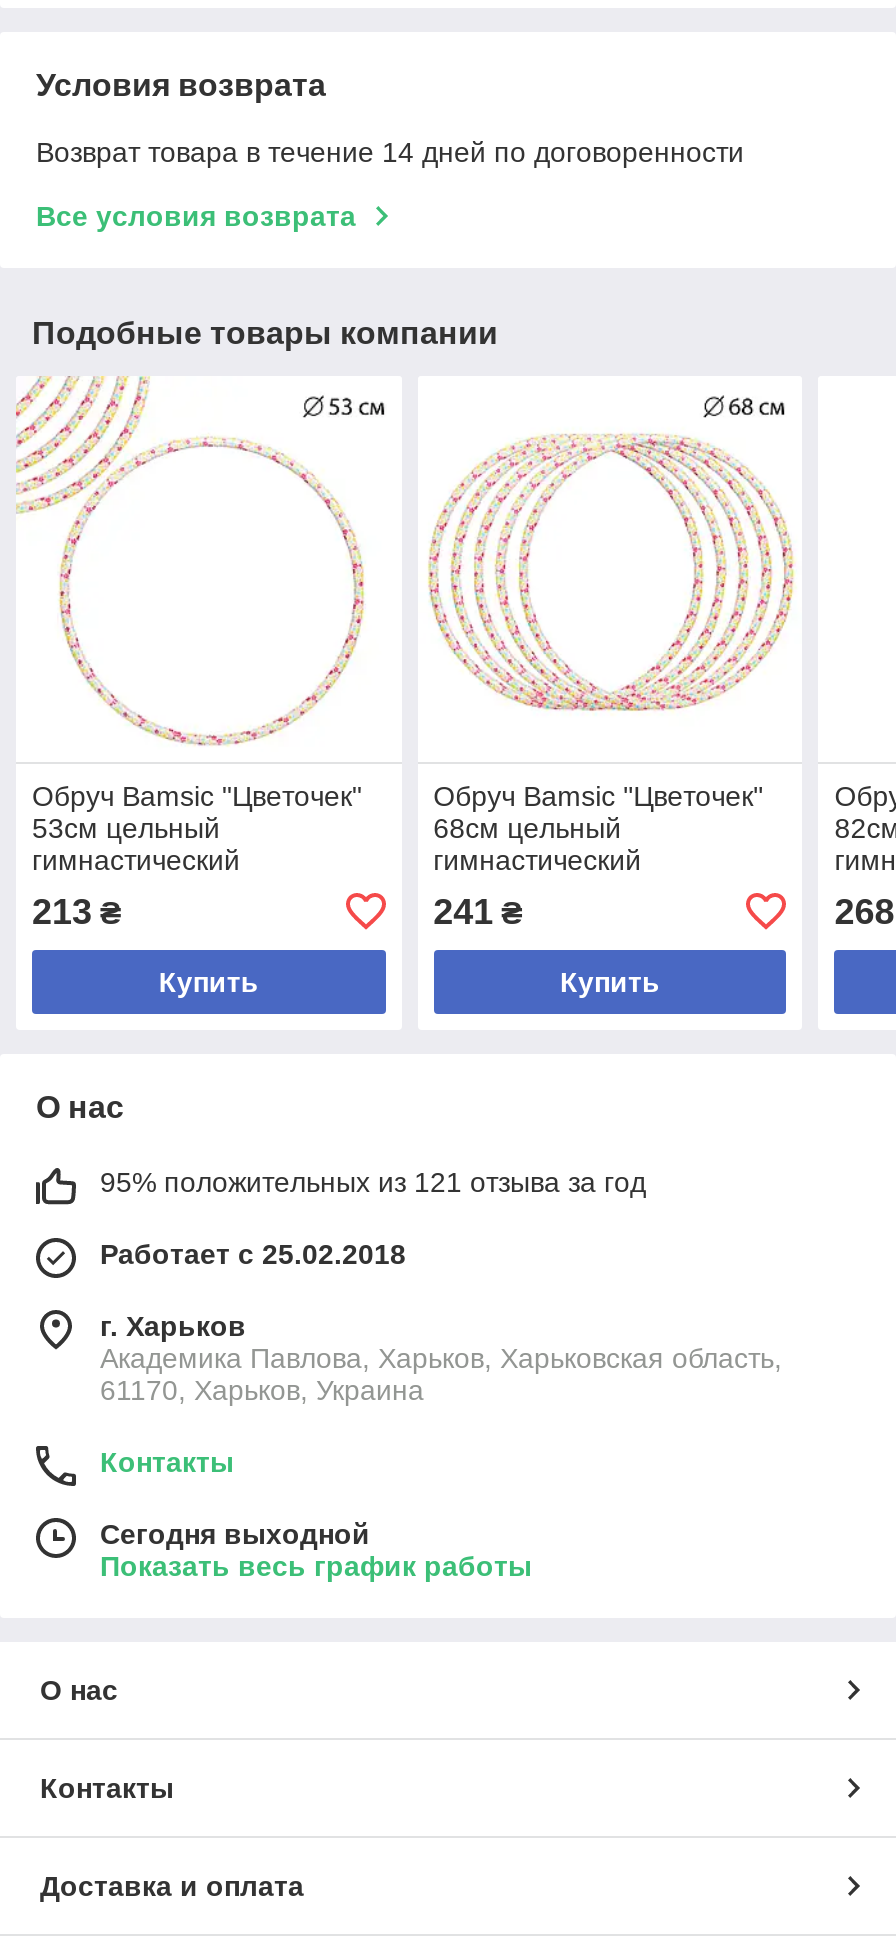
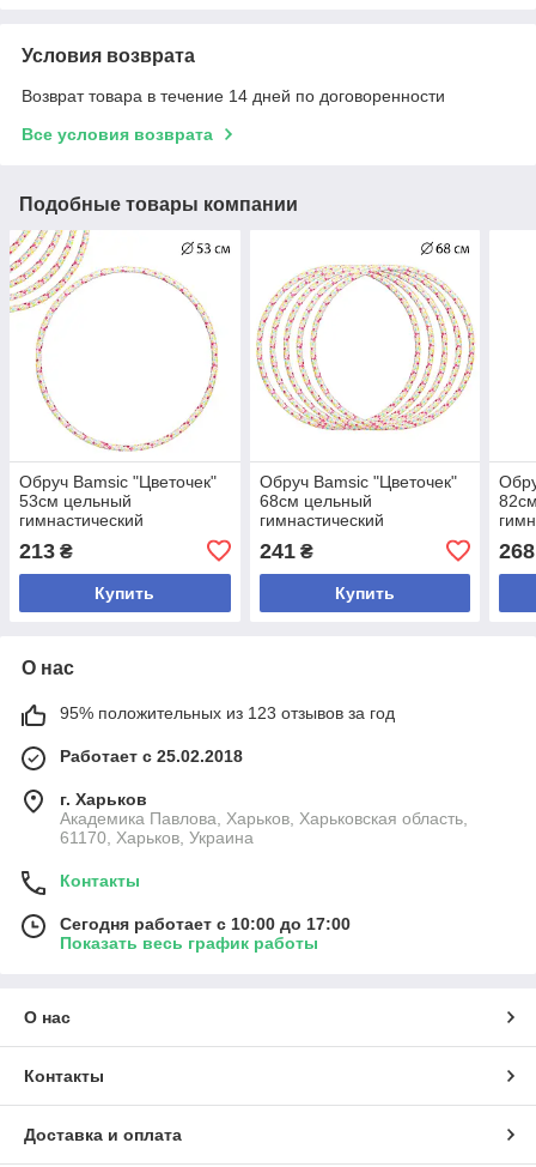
- 95% положительных из 121 отзыва за год
+ 95% положительных из 123 отзывов за год

- Сегодня выходной
+ Сегодня работает с 10:00 до 17:00
